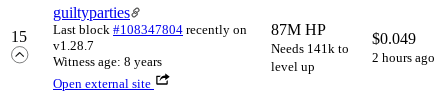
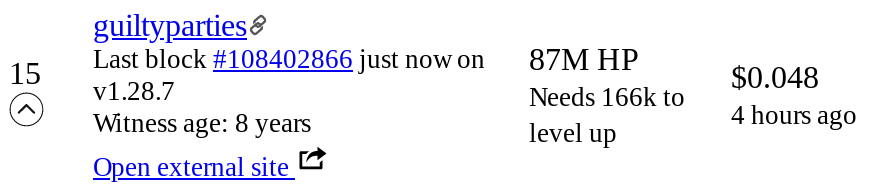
- Last block #108347804 recently on
+ Last block #108402866 just now on

- $0.049
+ $0.048

- Needs 141k to
+ Needs 166k to

- 2 hours ago
+ 4 hours ago
